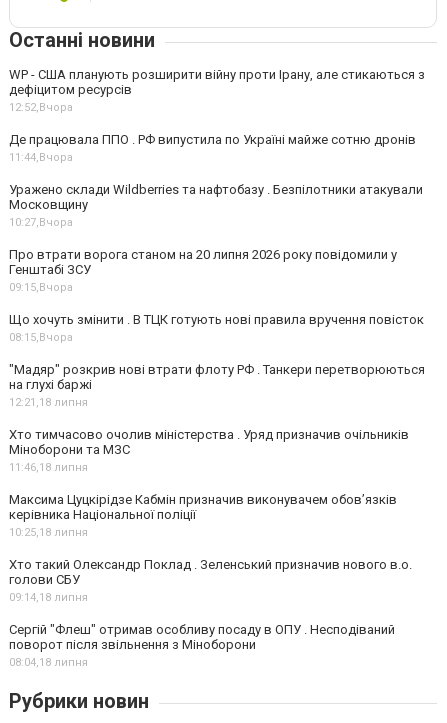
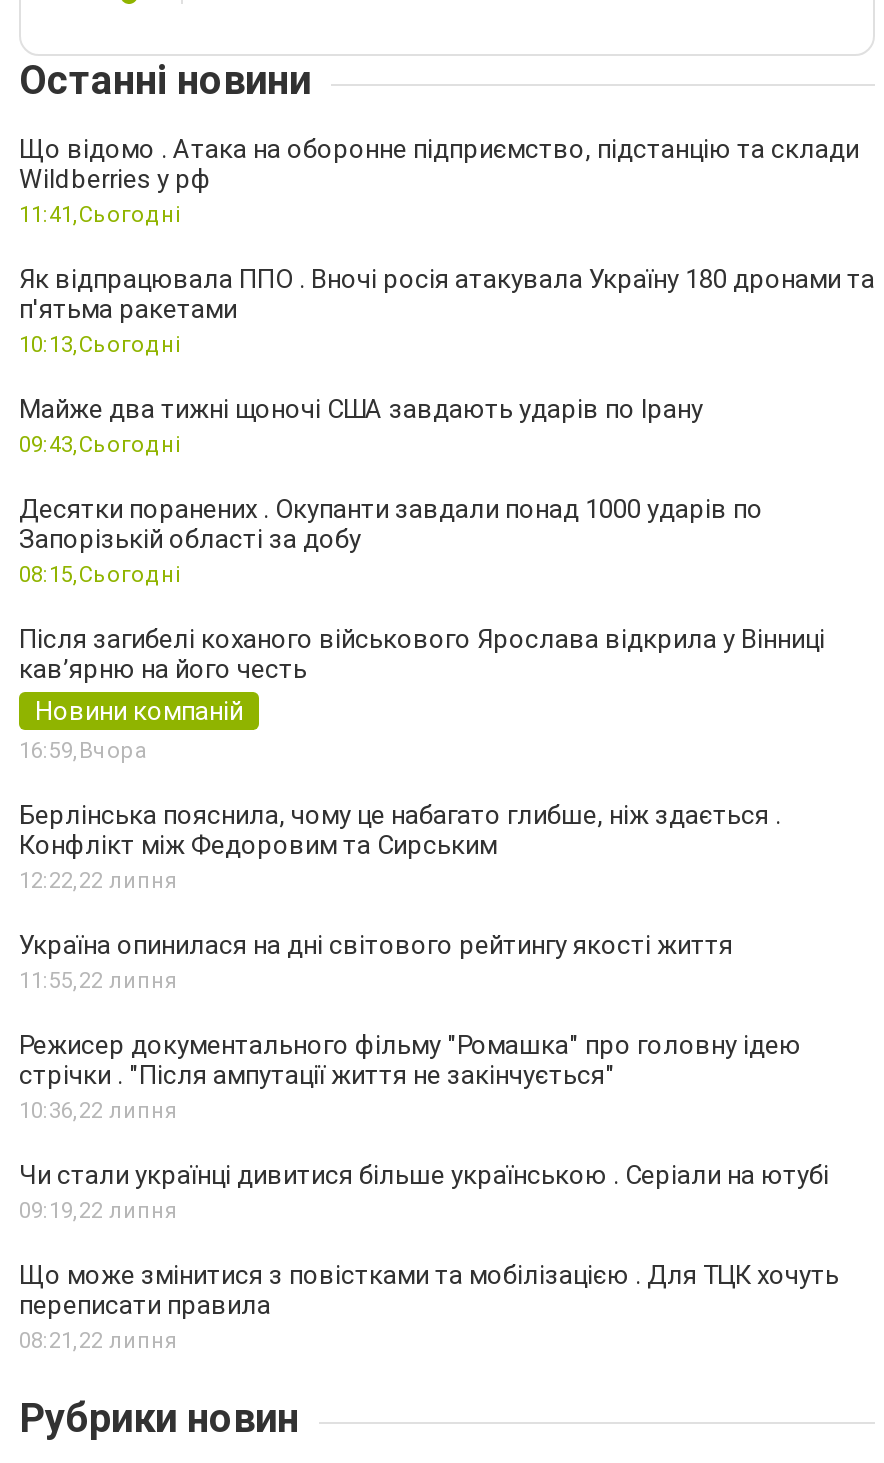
- WP - США планують розширити війну проти Ірану, але стикаються з
- дефіцитом ресурсів
- 12:52, Вчора
+ Що відомо . Атака на оборонне підприємство, підстанцію та склади
+ Wildberries у рф
+ 11:41, Сьогодні

- Де працювала ППО . РФ випустила по Україні майже сотню дронів
- 11:44,Вчора
+ Як відпрацювала ППО . Вночі росія атакувала Україну 180 дронами та
+ п'ятьма ракетами
+ 10:13,Сьогодні

- Уражено склади Wildberries та нафтобазу . Безпілотники атакували
- Московщину
- 10:27,Вчора
+ Майже два тижні щоночі США завдають ударів по Ірану
+ 09:43,Сьогодні

- Про втрати ворога станом на 20 липня 2026 року повідомили у
- Генштабі ЗСУ
- 09:15,Вчора
+ Десятки поранених . Окупанти завдали понад 1000 ударів по
+ Запорізькій області за добу
+ 08:15,Сьогодні

- Що хочуть змінити . В ТЦК готують нові правила вручення повісток
- 08:15,Вчора
+ Після загибелі коханого військового Ярослава відкрила у Вінниці
+ кав’ярню на його честь
+ Новини компаній
+ 16:59, Вчора

- "Мадяр" розкрив нові втрати флоту РФ . Танкери перетворюються
- на глухі баржі
- 12:21,18 липня
+ Берлінська пояснила, чому це набагато глибше, ніж здається .
+ Конфлікт між Федоровим та Сирським
+ 12:22,22 липня

- Хто тимчасово очолив міністерства . Уряд призначив очільників
- Міноборони та МЗС
- 11:46,18 липня
+ Україна опинилася на дні світового рейтингу якості життя
+ 11:55,22 липня

- Максима Цуцкірідзе Кабмін призначив виконувачем обов’язків
- керівника Національної поліції
- 10:25,18 липня
+ Режисер документального фільму "Ромашка" про головну ідею
+ стрічки . "Після ампутації життя не закінчується"
+ 10:36,22 липня

- Хто такий Олександр Поклад . Зеленський призначив нового в.о.
- голови СБУ
- 09:14,18 липня
+ Чи стали українці дивитися більше українською . Серіали на ютубі
+ 09:19,22 липня

- Сергій "Флеш" отримав особливу посаду в ОПУ . Несподіваний
- поворот після звільнення з Міноборони
- 08:04, 18 липня
+ Що може змінитися з повістками та мобілізацією . Для ТЦК хочуть
+ переписати правила
+ 08:21, 22 липня
